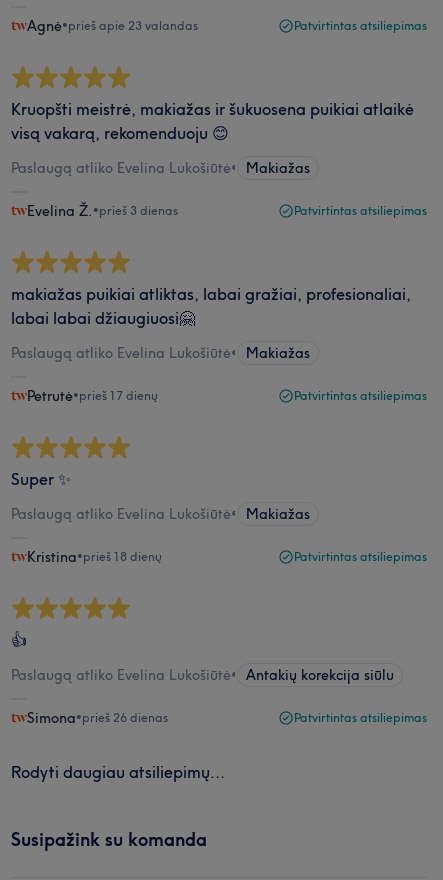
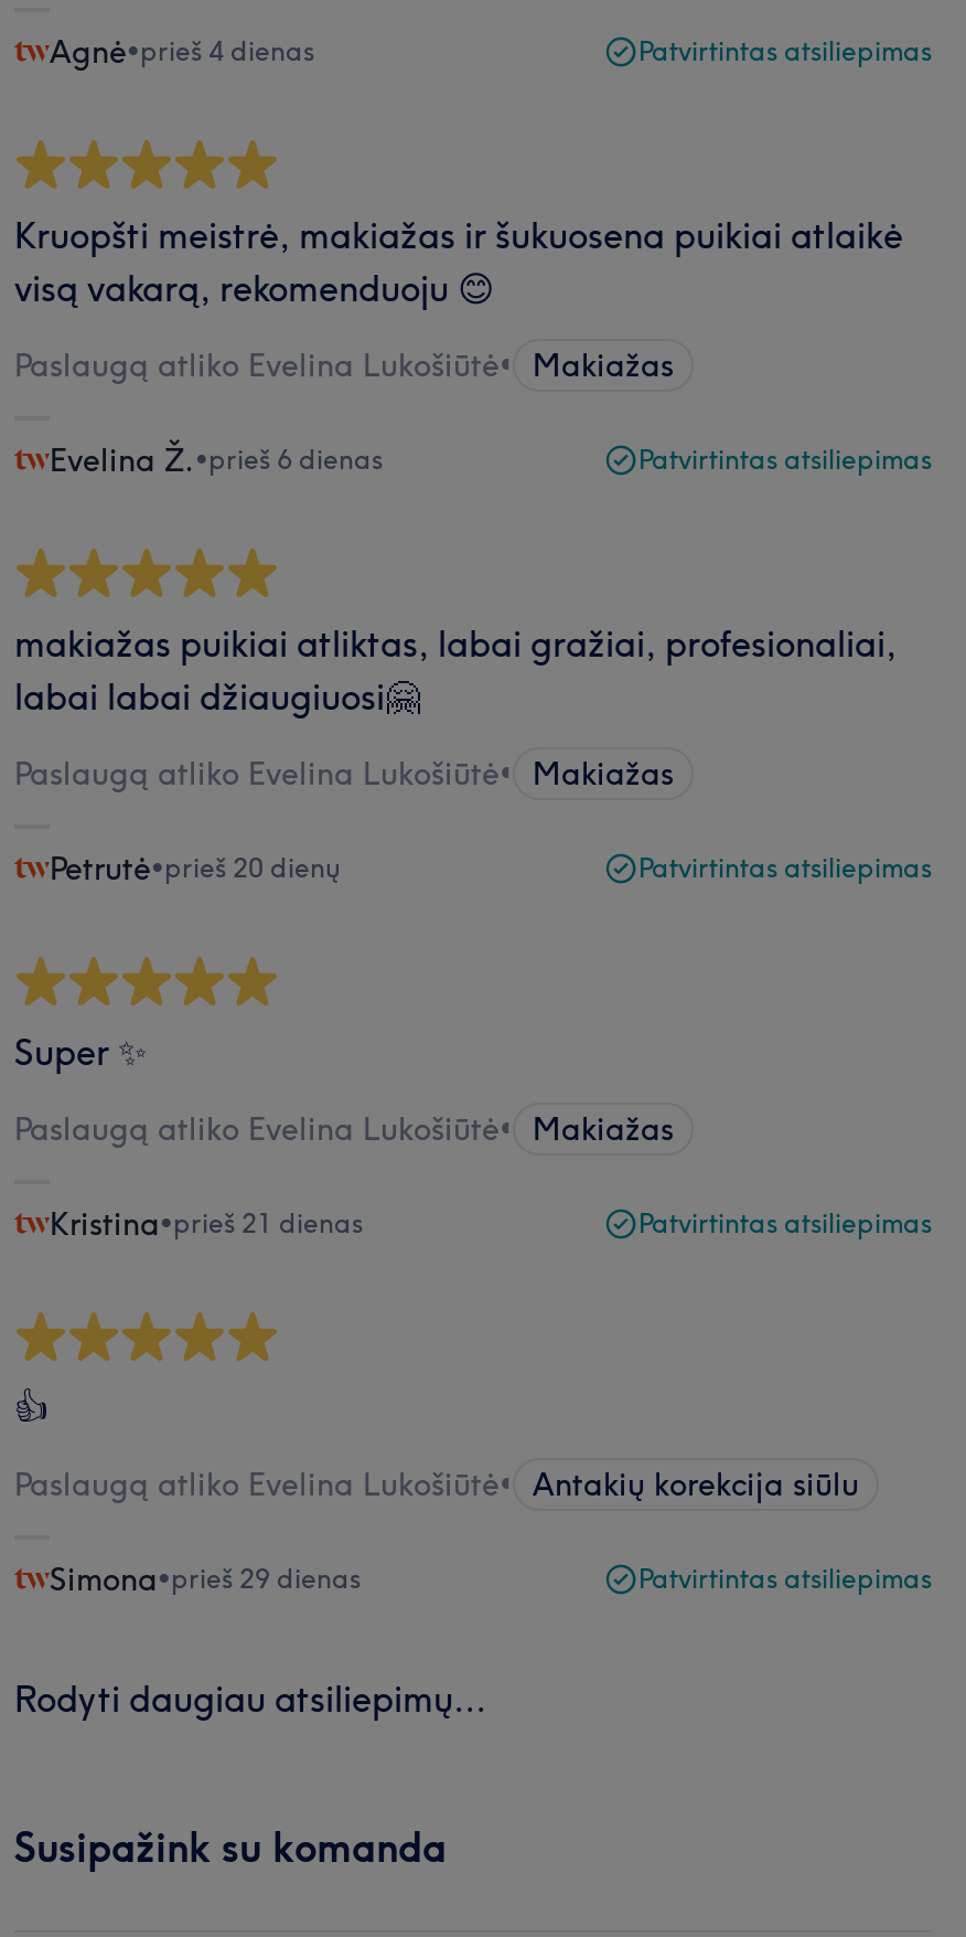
- Agnė•prieš apie 23 valandas
+ Agnė•prieš 4 dienas

- Evelina Ž.•prieš 3 dienas
+ Evelina Ž.•prieš 6 dienas

- Petrutė•prieš 17 dienų
+ Petrutė•prieš 20 dienų

- Kristina•prieš 18 dienų
+ Kristina•prieš 21 dienas

- Simona•prieš 26 dienas
+ Simona•prieš 29 dienas
